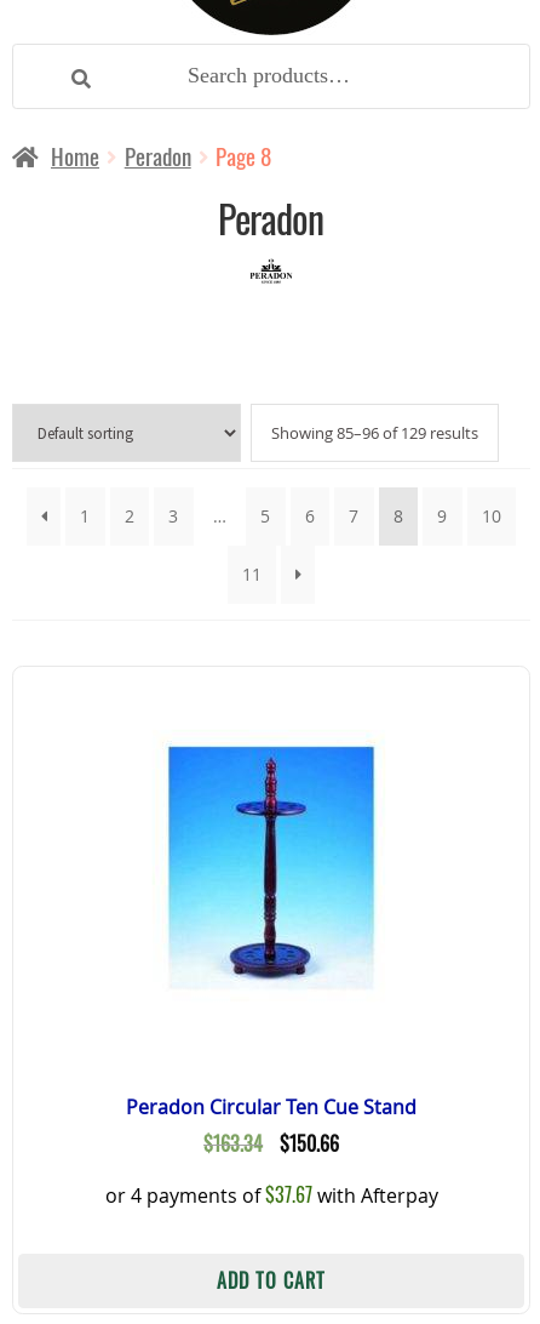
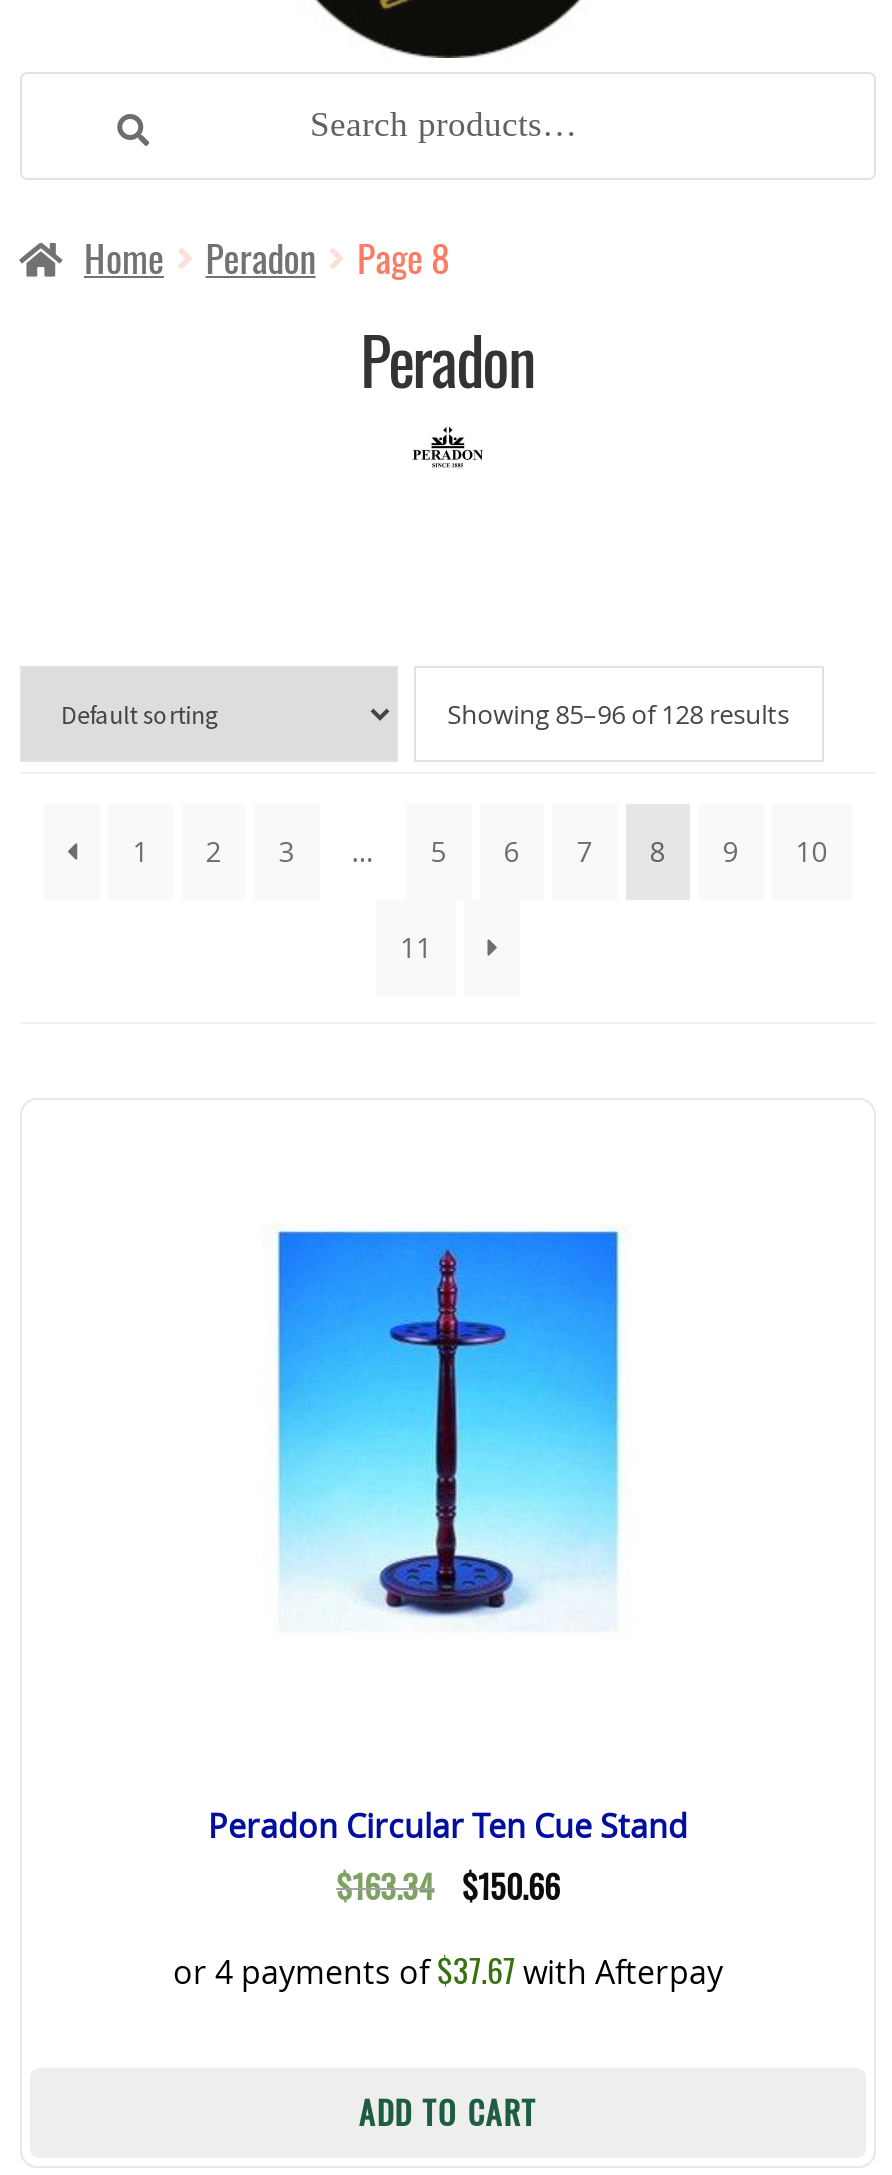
- Showing 85–96 of 129 results
+ Showing 85–96 of 128 results
